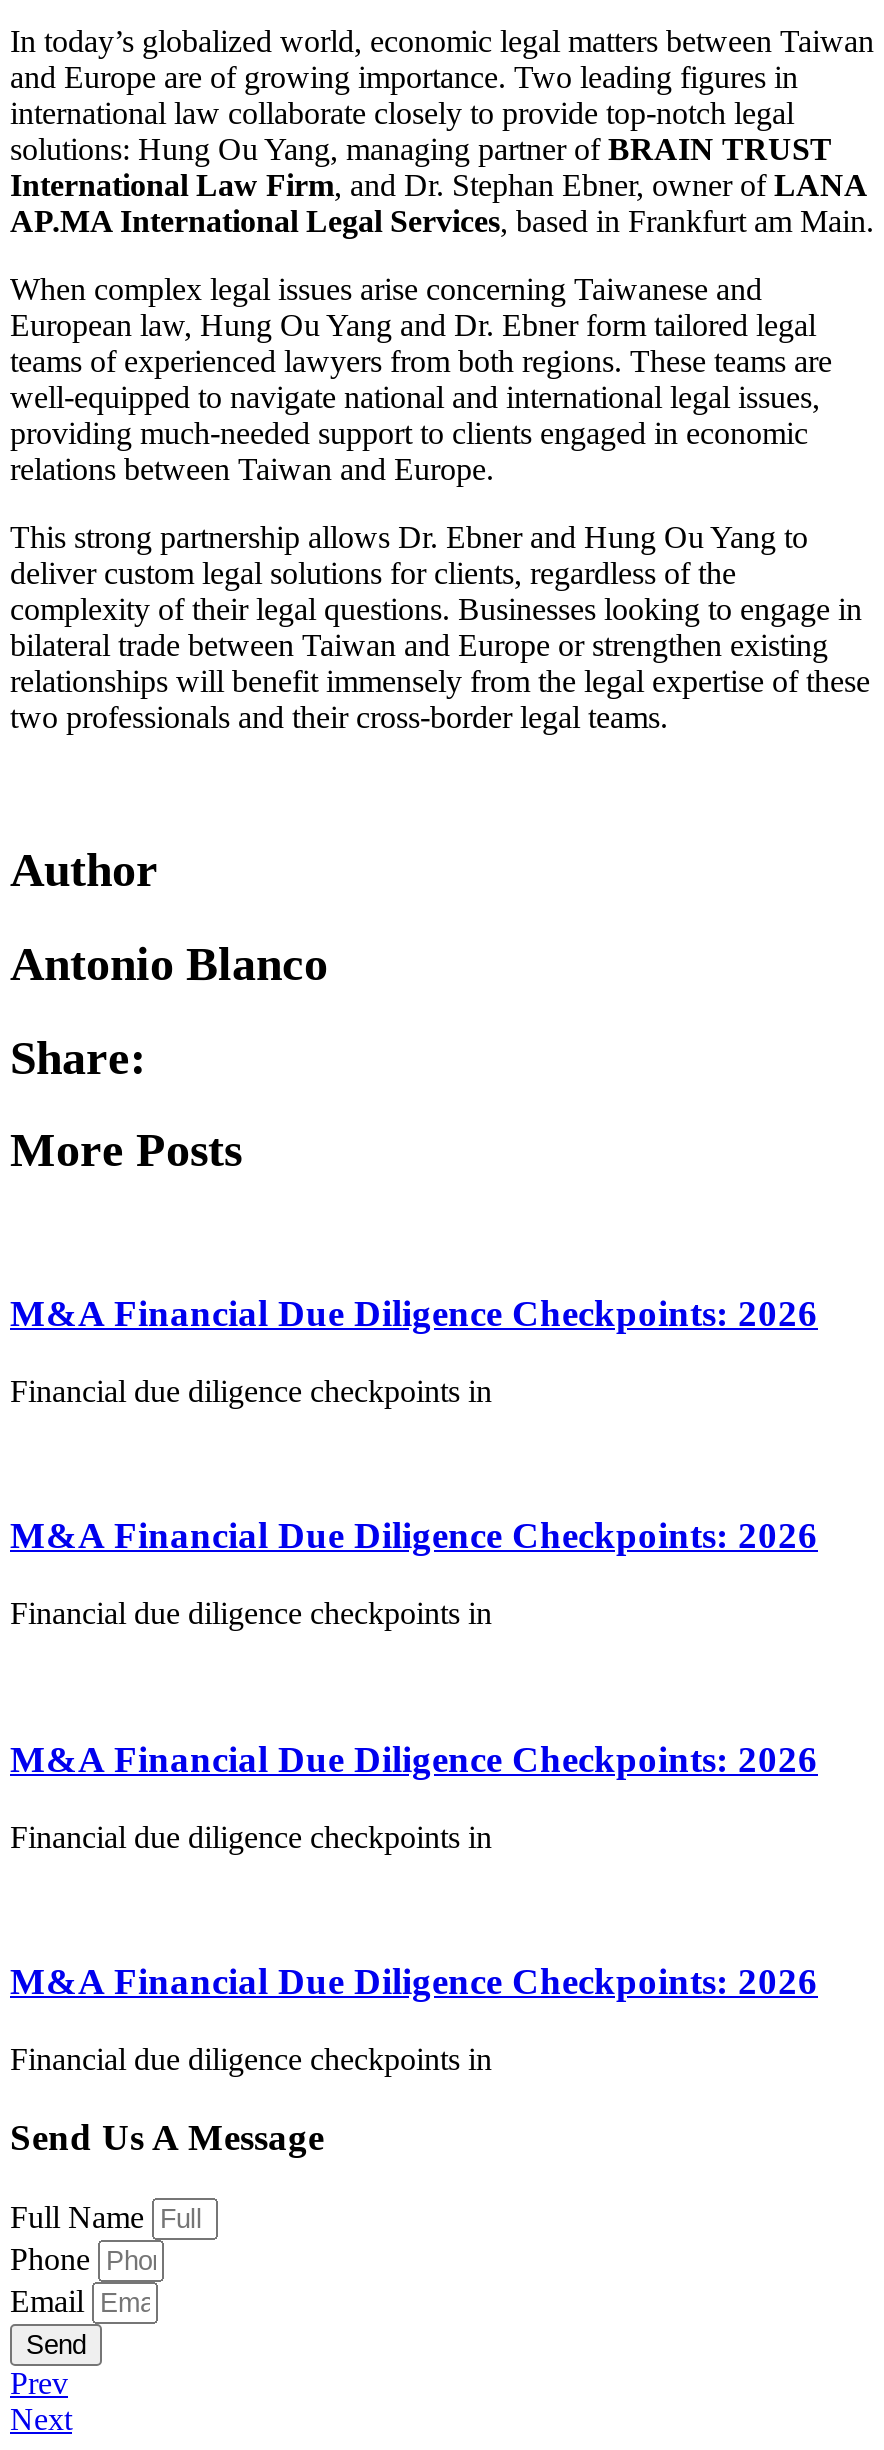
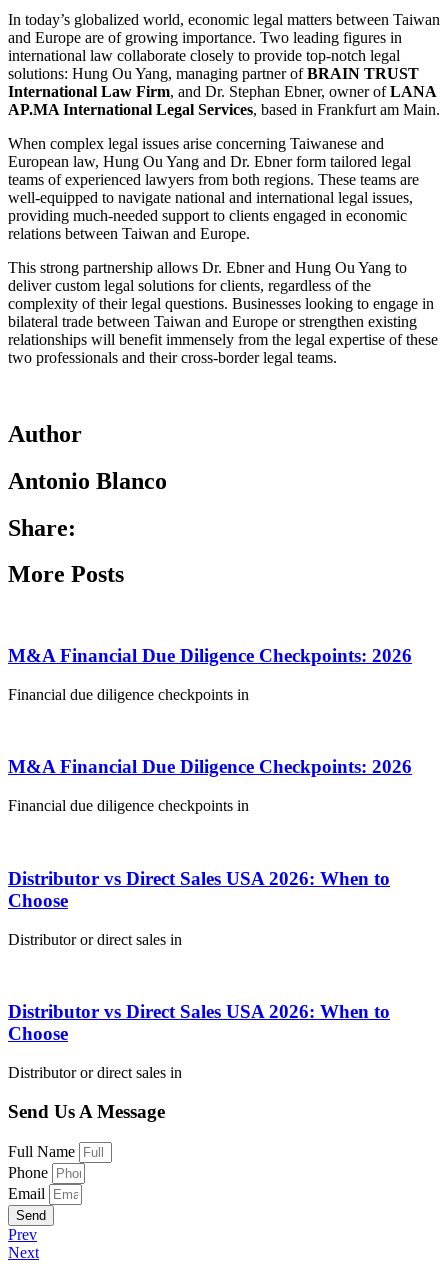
- M&A Financial Due Diligence Checkpoints: 2026
+ Distributor vs Direct Sales USA 2026: When to
+ Choose

- Financial due diligence checkpoints in
+ Distributor or direct sales in

- M&A Financial Due Diligence Checkpoints: 2026
+ Distributor vs Direct Sales USA 2026: When to
+ Choose

- Financial due diligence checkpoints in
+ Distributor or direct sales in
